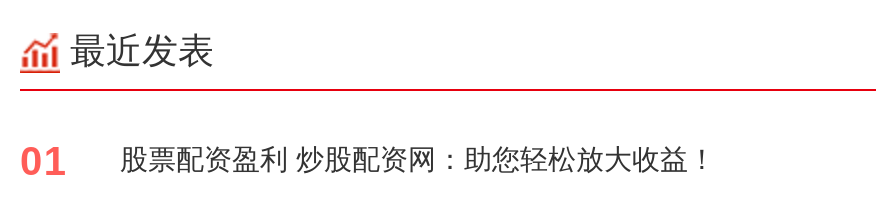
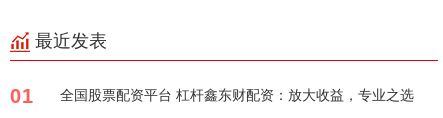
- 股票配资盈利 炒股配资网：助您轻松放大收益！
+ 全国股票配资平台 杠杆鑫东财配资：放大收益，专业之选
